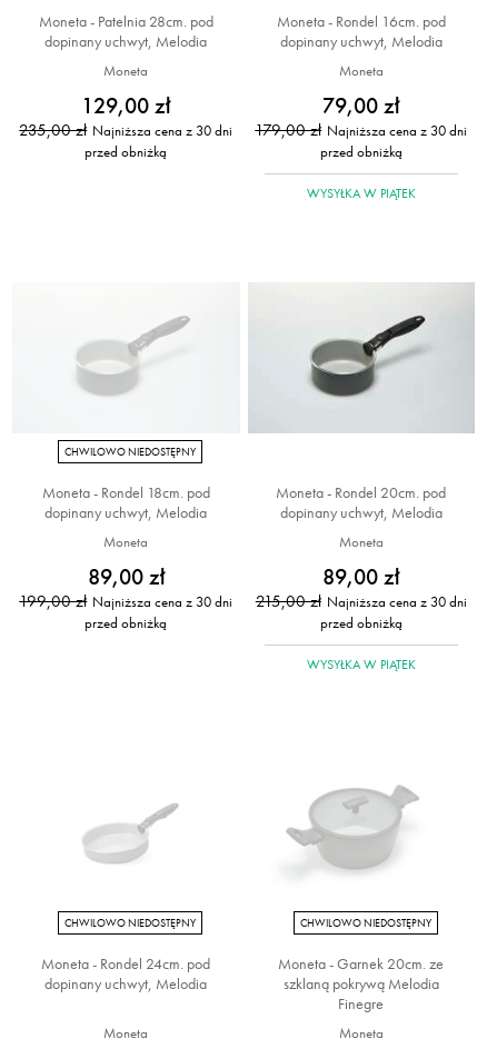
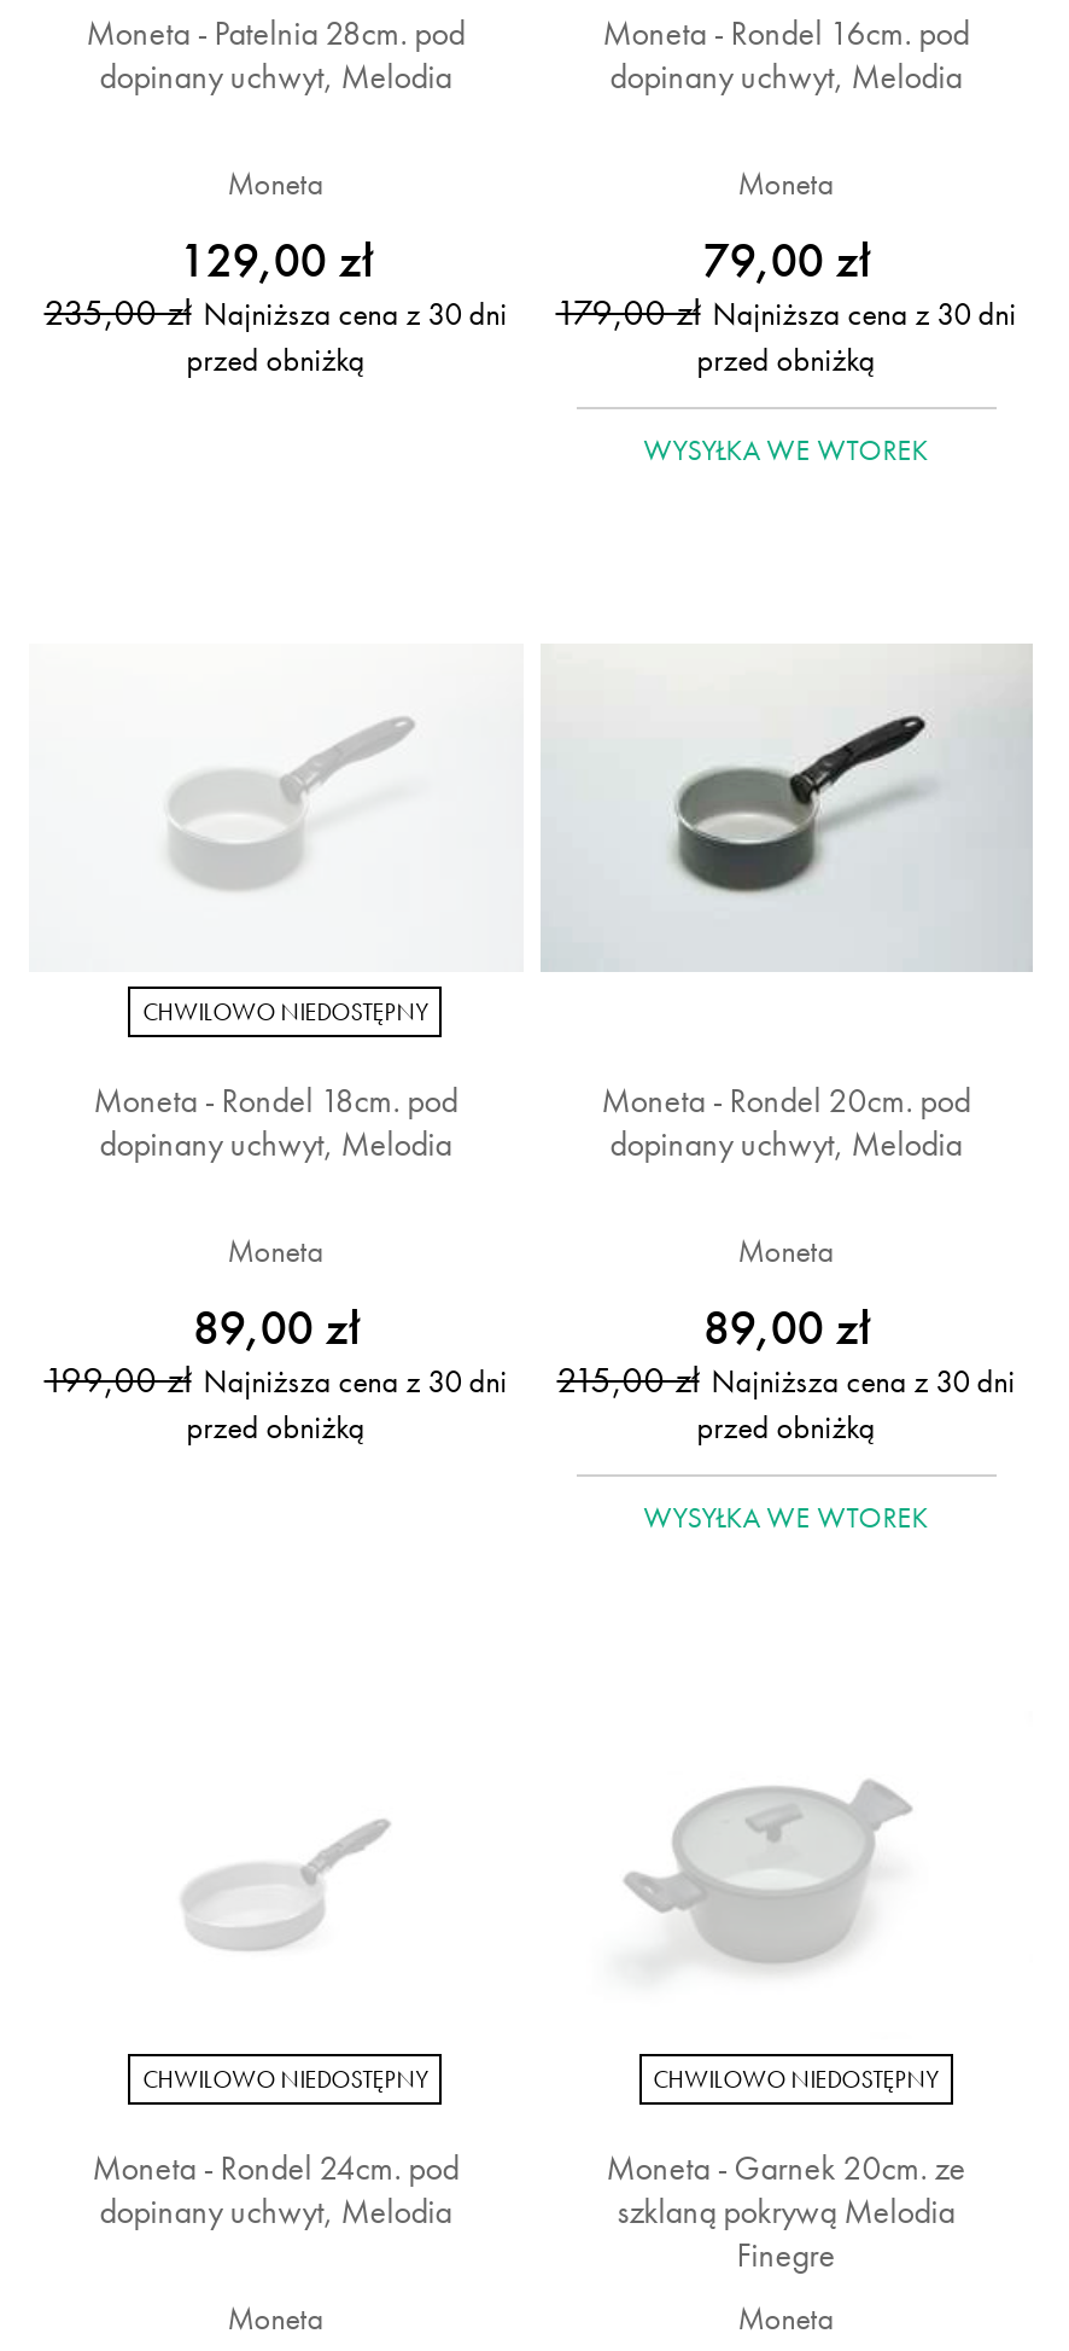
- WYSYŁKA W PIĄTEK
+ WYSYŁKA WE WTOREK

- WYSYŁKA W PIĄTEK
+ WYSYŁKA WE WTOREK
